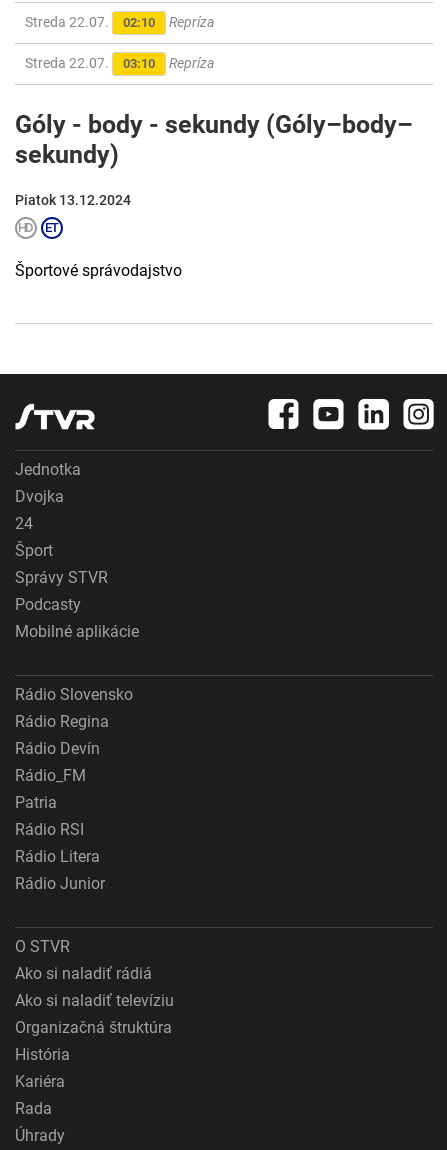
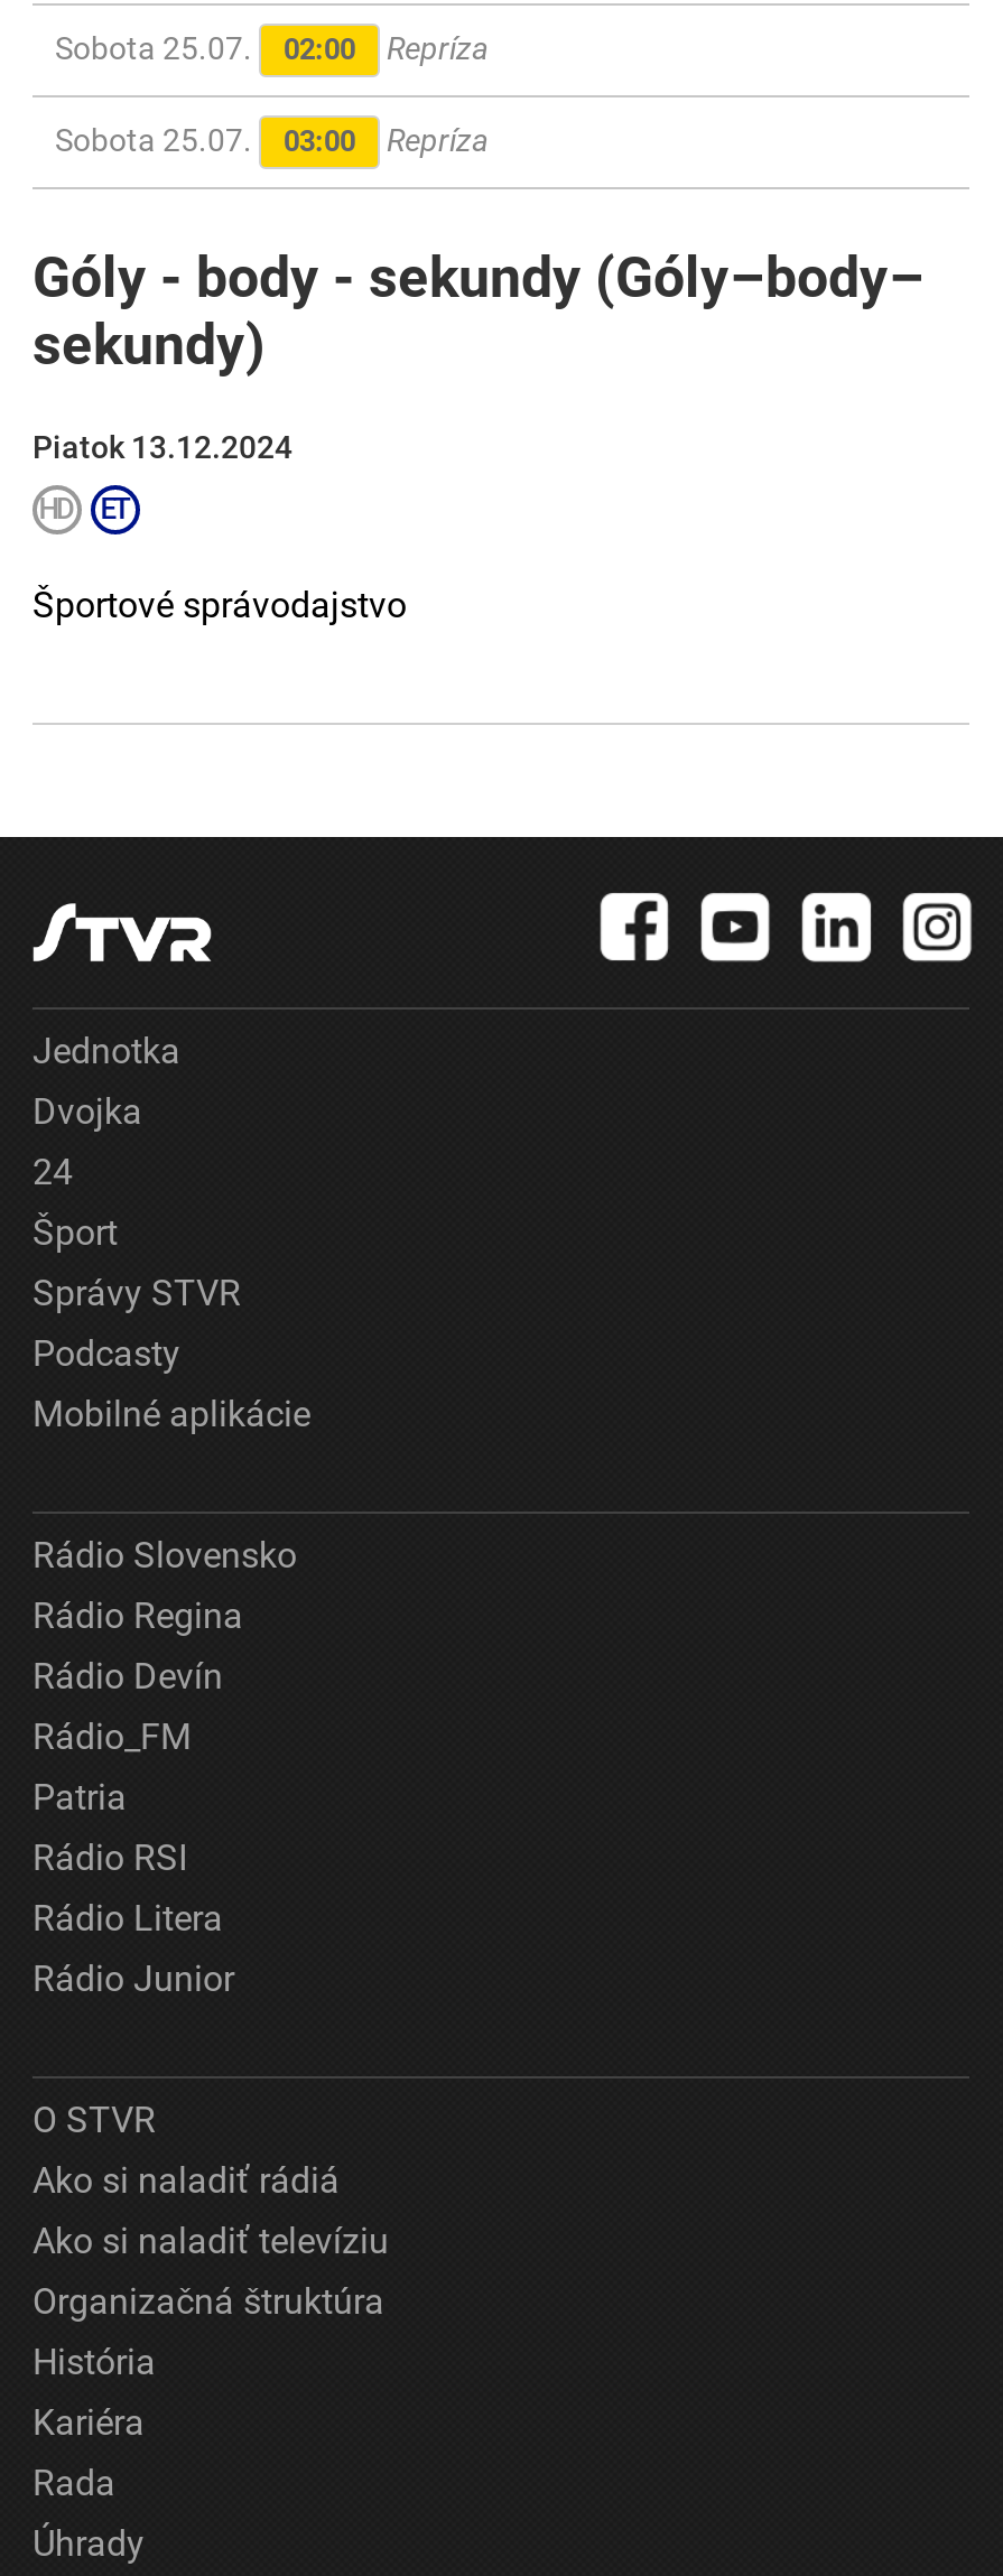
- Streda 22.07.
- 02:10
+ Sobota 25.07.
+ 02:00

- Streda 22.07.
- 03:10
+ Sobota 25.07.
+ 03:00
